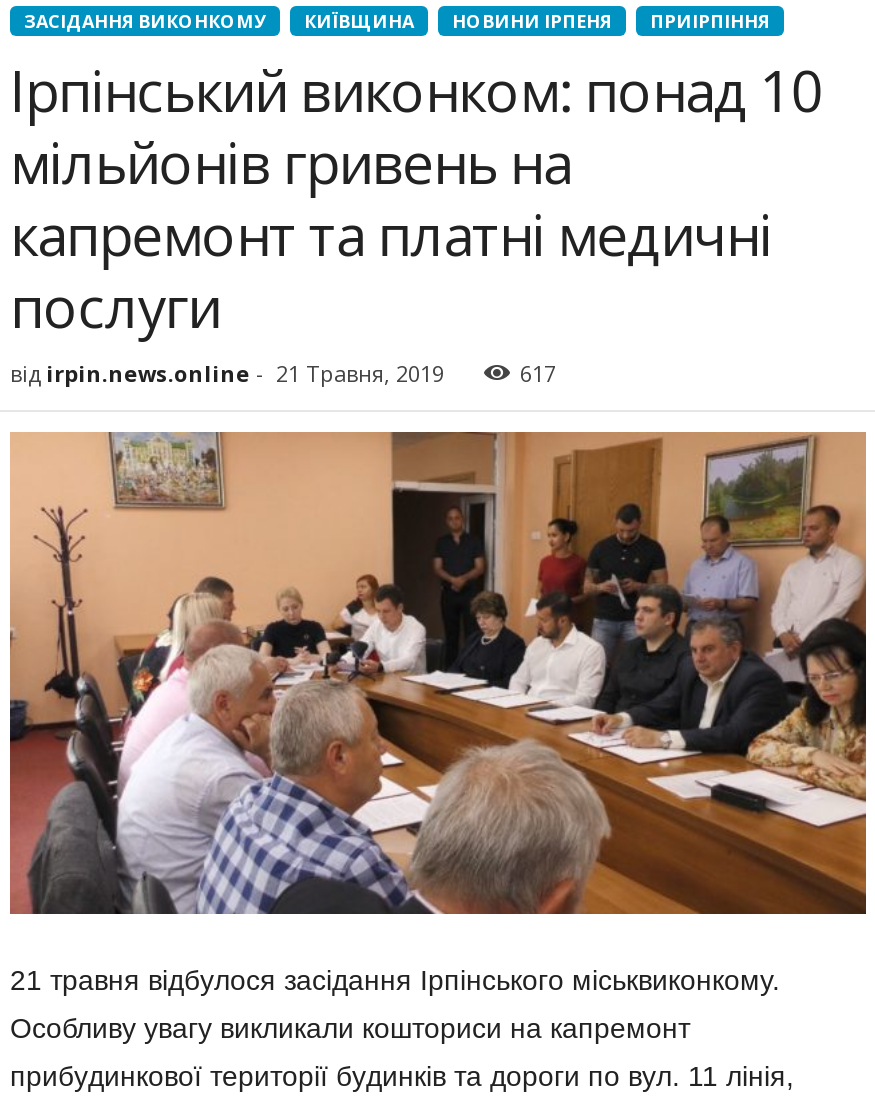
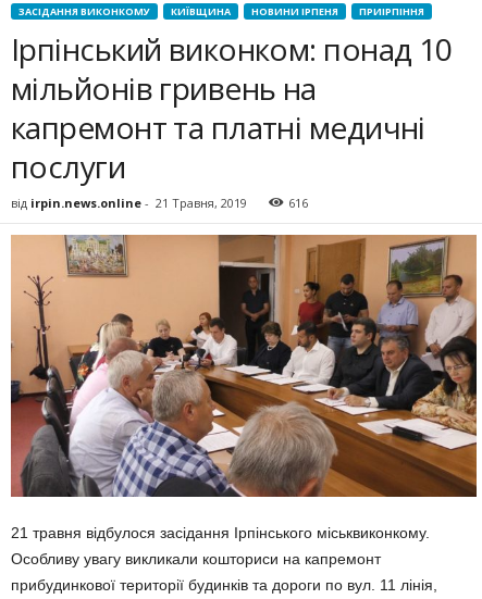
- 617
+ 616
